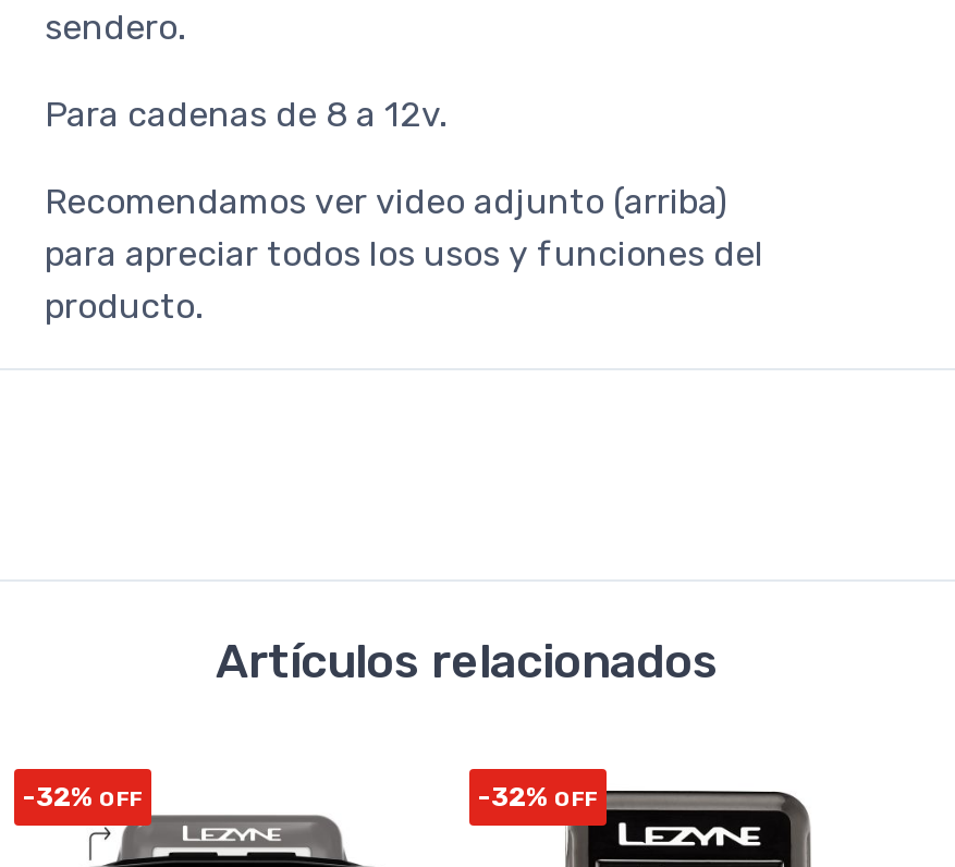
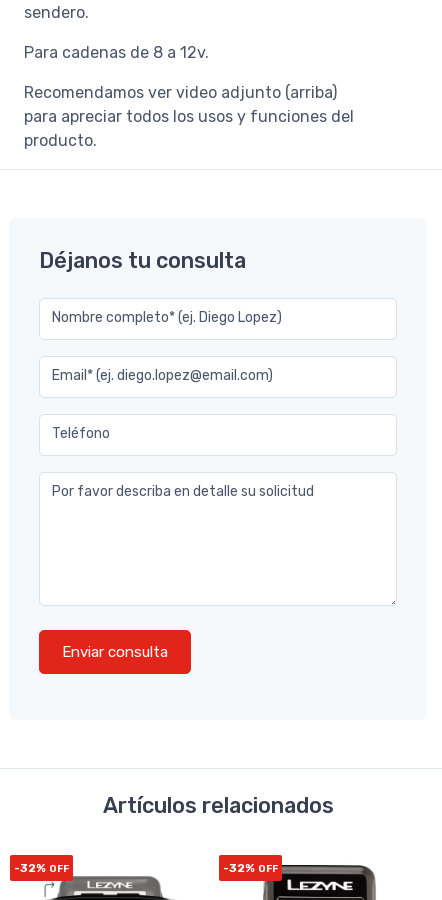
+ Déjanos tu consulta
+ Nombre completo* (ej. Diego Lopez)
+ Email* (ej. diego.lopez@email.com)
+ Teléfono
+ Por favor describa en detalle su solicitud

+ Enviar consulta
